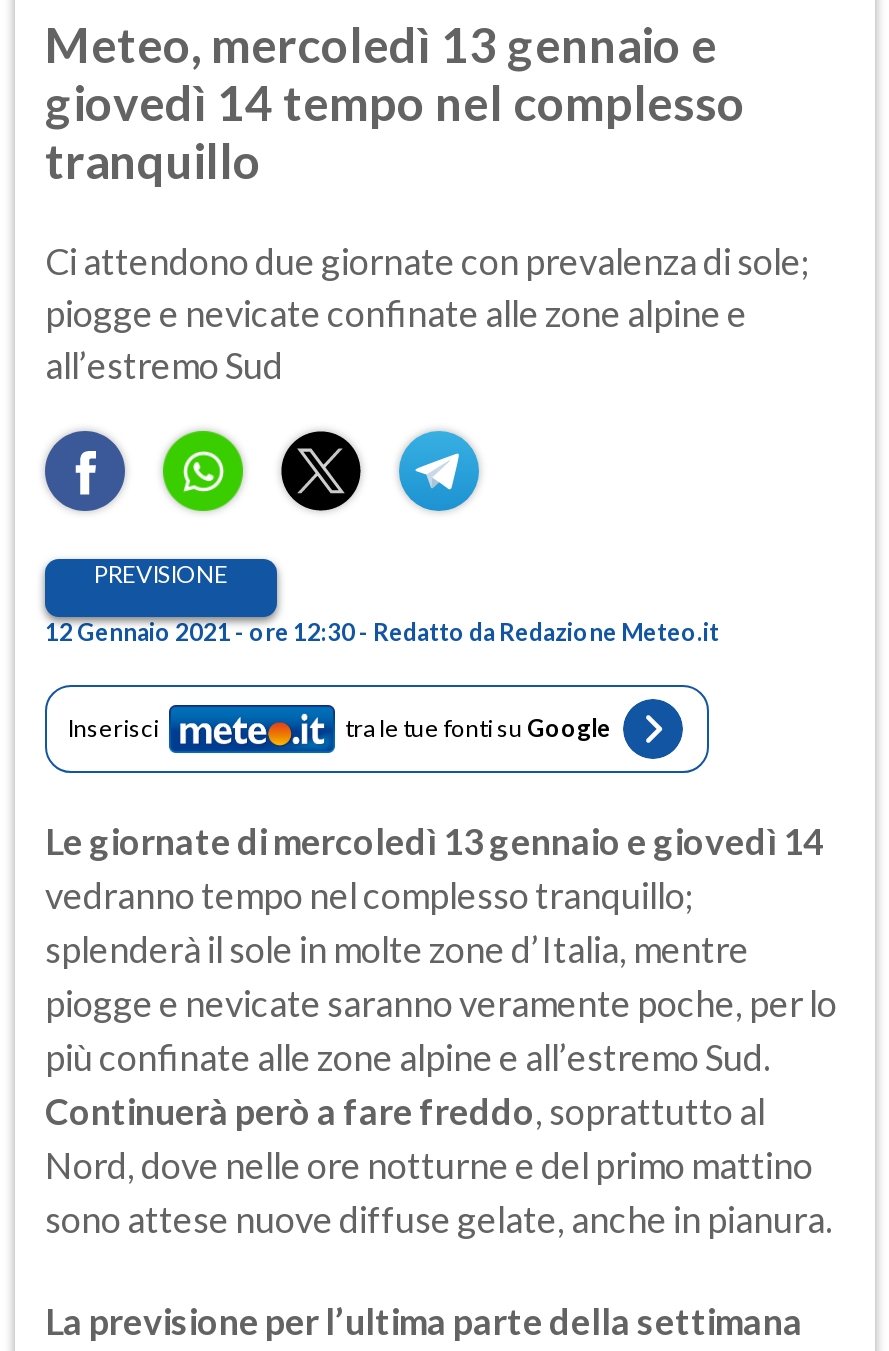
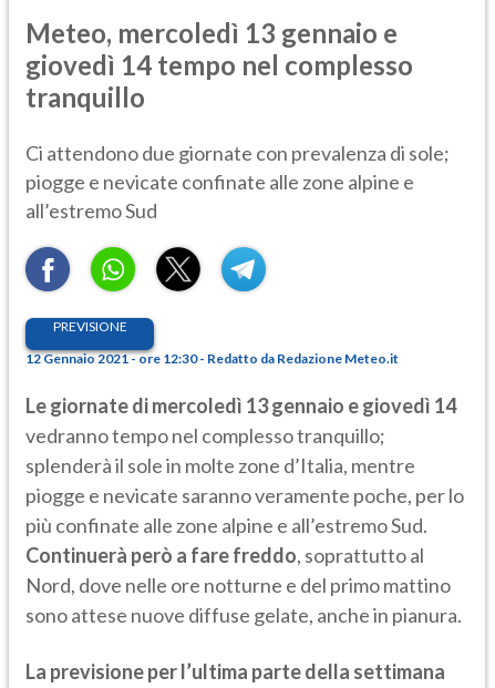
- Inserisci
- tra le tue fonti su Google
